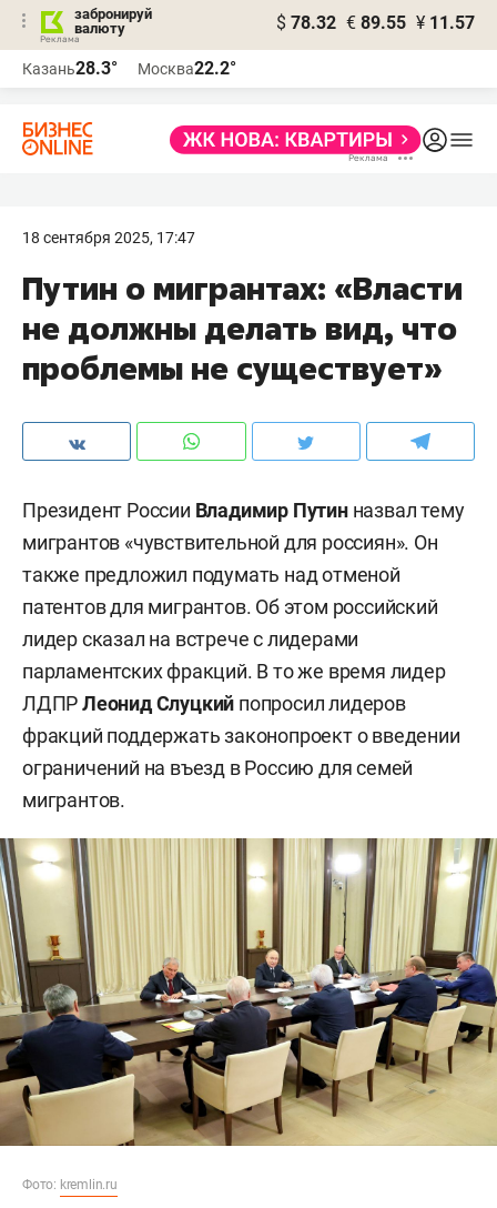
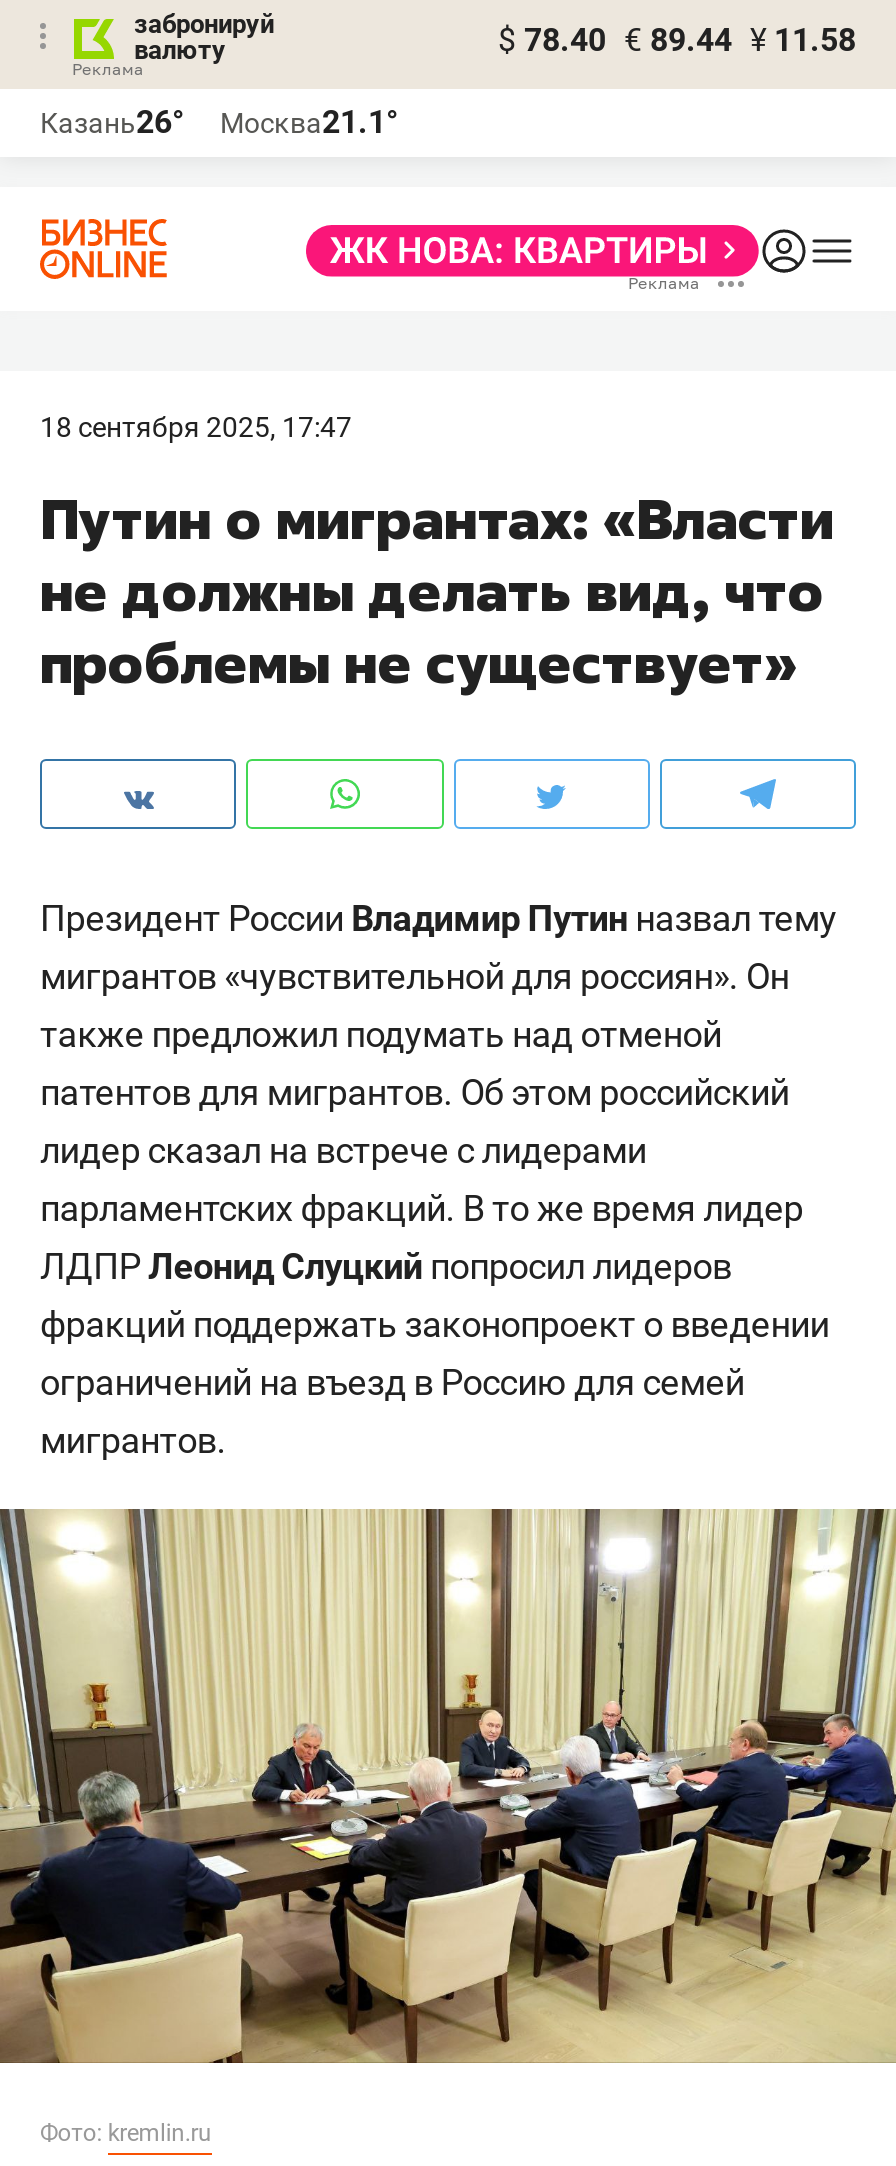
- $ 78.32 € 89.55 ¥ 11.57
+ $ 78.40 € 89.44 ¥ 11.58

- Казань28.3°
+ Казань26°

- Москва22.2°
+ Москва21.1°
